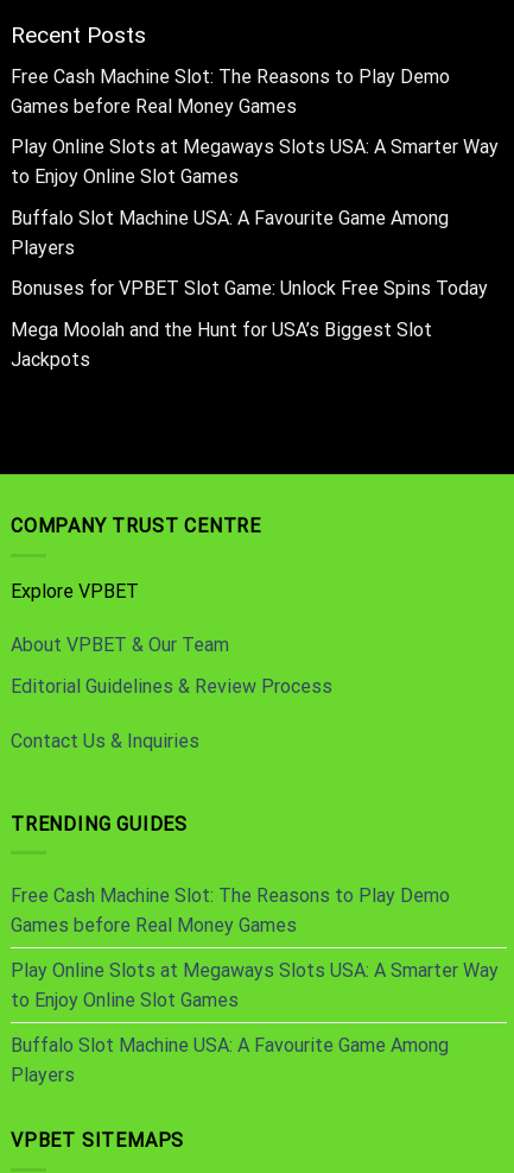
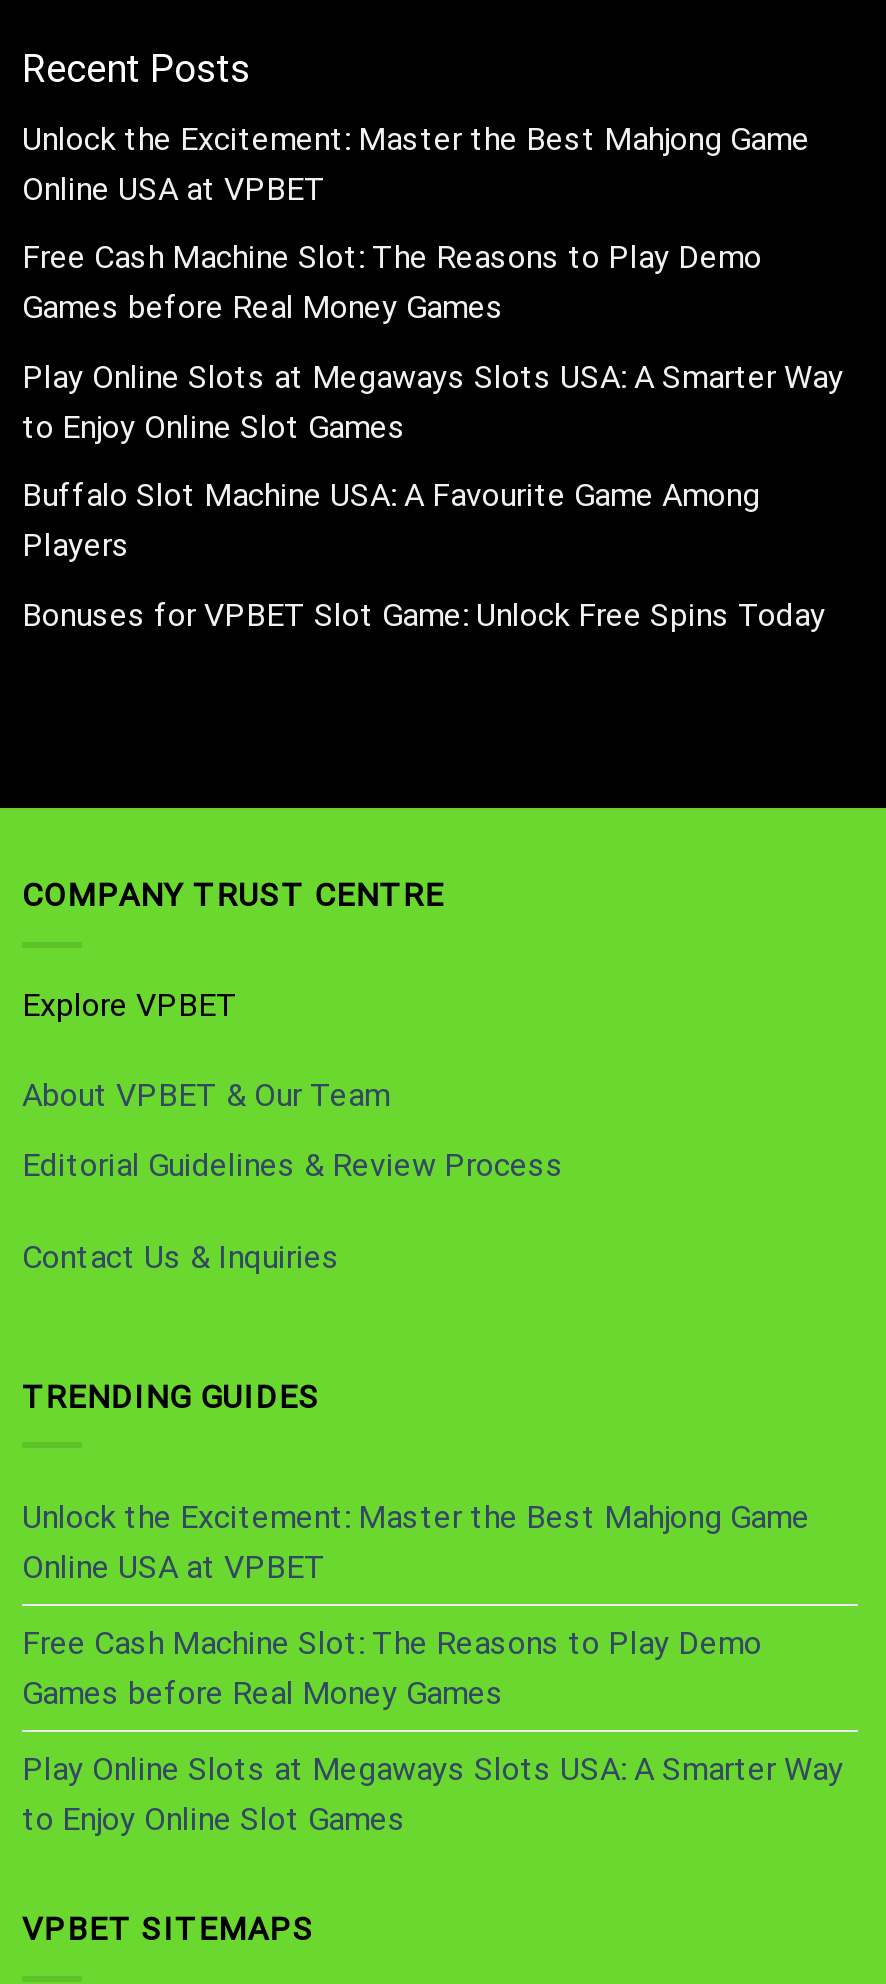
+ Unlock the Excitement: Master the Best Mahjong Game
+ Online USA at VPBET

moved down: Free Cash Machine Slot: The Reasons to Play Demo | Games before Real Money Games | Play Online Slots at Megaways Slots USA: A Smarter Way | to Enjoy Online Slot Games | Buffalo Slot Machine USA: A Favourite Game Among | Players | Bonuses for VPBET Slot Game: Unlock Free Spins Today

- Mega Moolah and the Hunt for USA’s Biggest Slot
- Jackpots

+ Unlock the Excitement: Master the Best Mahjong Game
+ Online USA at VPBET

moved down: Free Cash Machine Slot: The Reasons to Play Demo | Games before Real Money Games | Play Online Slots at Megaways Slots USA: A Smarter Way | to Enjoy Online Slot Games

- Buffalo Slot Machine USA: A Favourite Game Among
- Players
